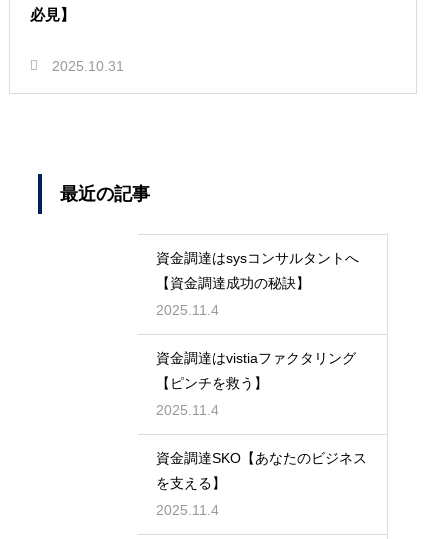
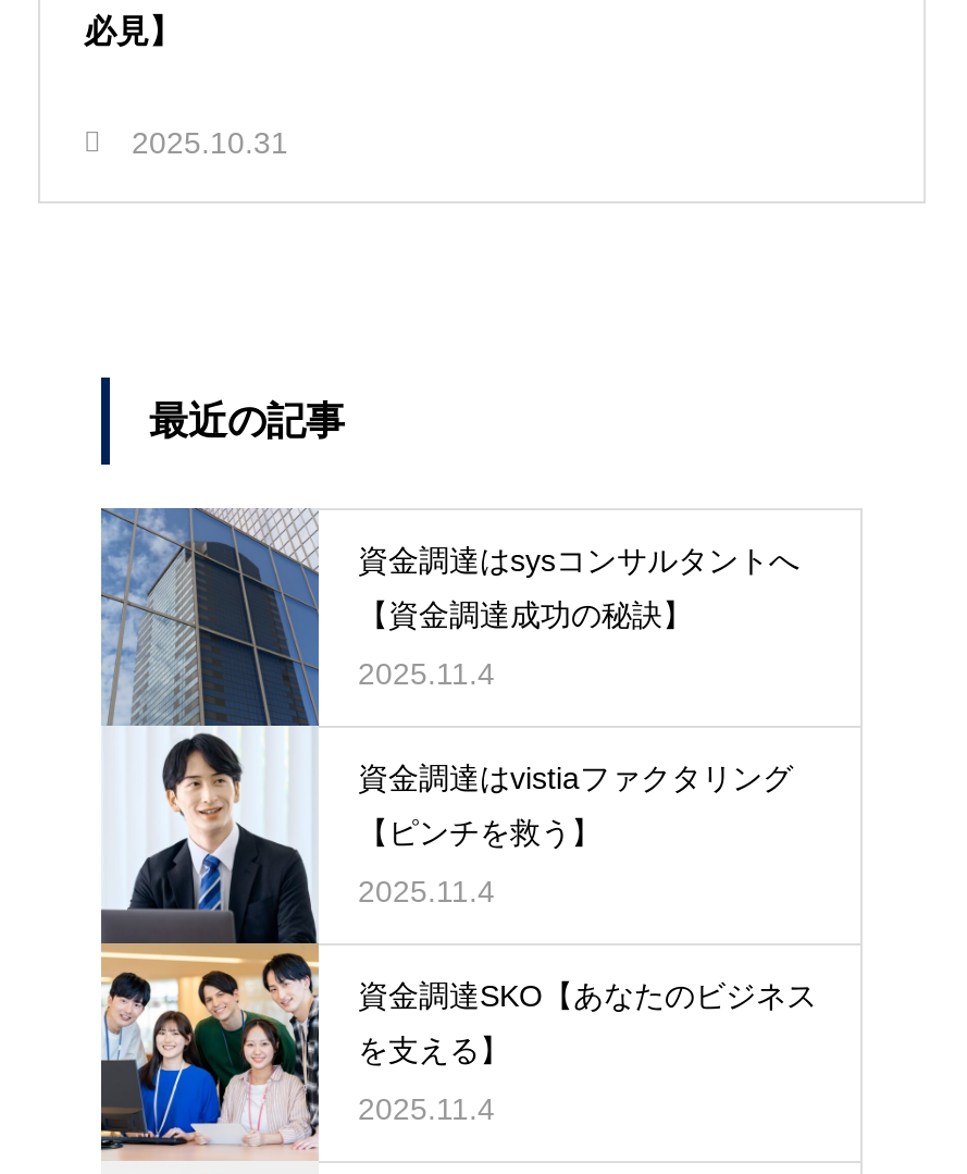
+ [image]
